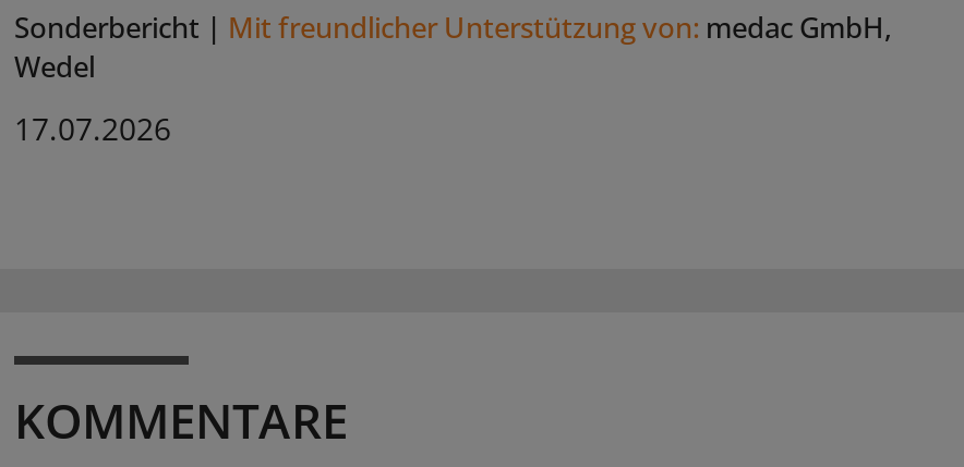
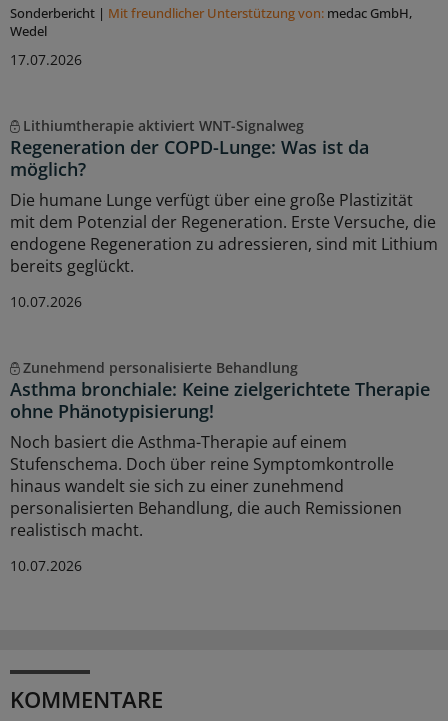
+ Lithiumtherapie aktiviert WNT-Signalweg
+ Regeneration der COPD-Lunge: Was ist da
+ möglich?
+ Die humane Lunge verfügt über eine große Plastizität
+ mit dem Potenzial der Regeneration. Erste Versuche, die
+ endogene Regeneration zu adressieren, sind mit Lithium
+ bereits geglückt.
+ 10.07.2026
+ Zunehmend personalisierte Behandlung
+ Asthma bronchiale: Keine zielgerichtete Therapie
+ ohne Phänotypisierung!
+ Noch basiert die Asthma-Therapie auf einem
+ Stufenschema. Doch über reine Symptomkontrolle
+ hinaus wandelt sie sich zu einer zunehmend
+ personalisierten Behandlung, die auch Remissionen
+ realistisch macht.
+ 10.07.2026
